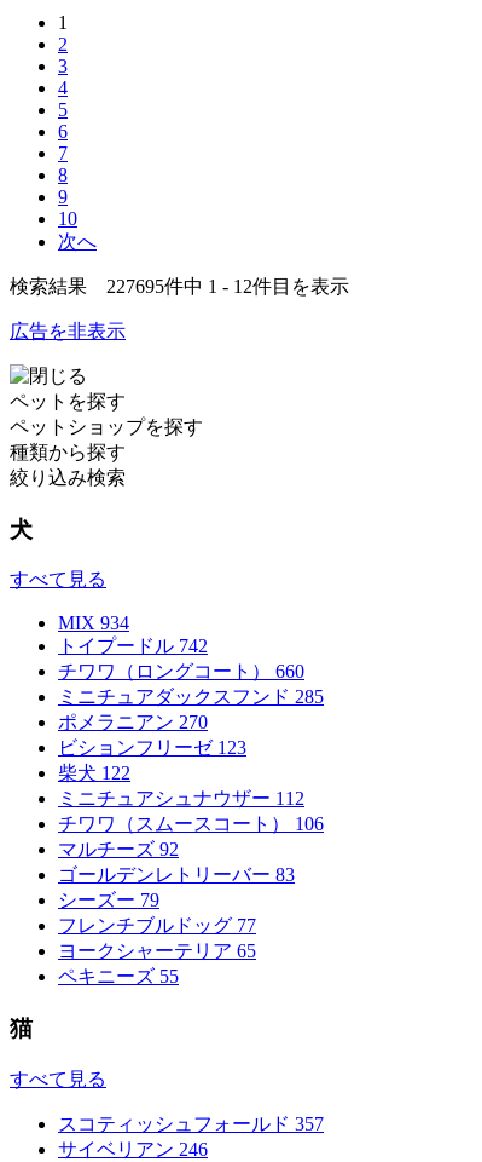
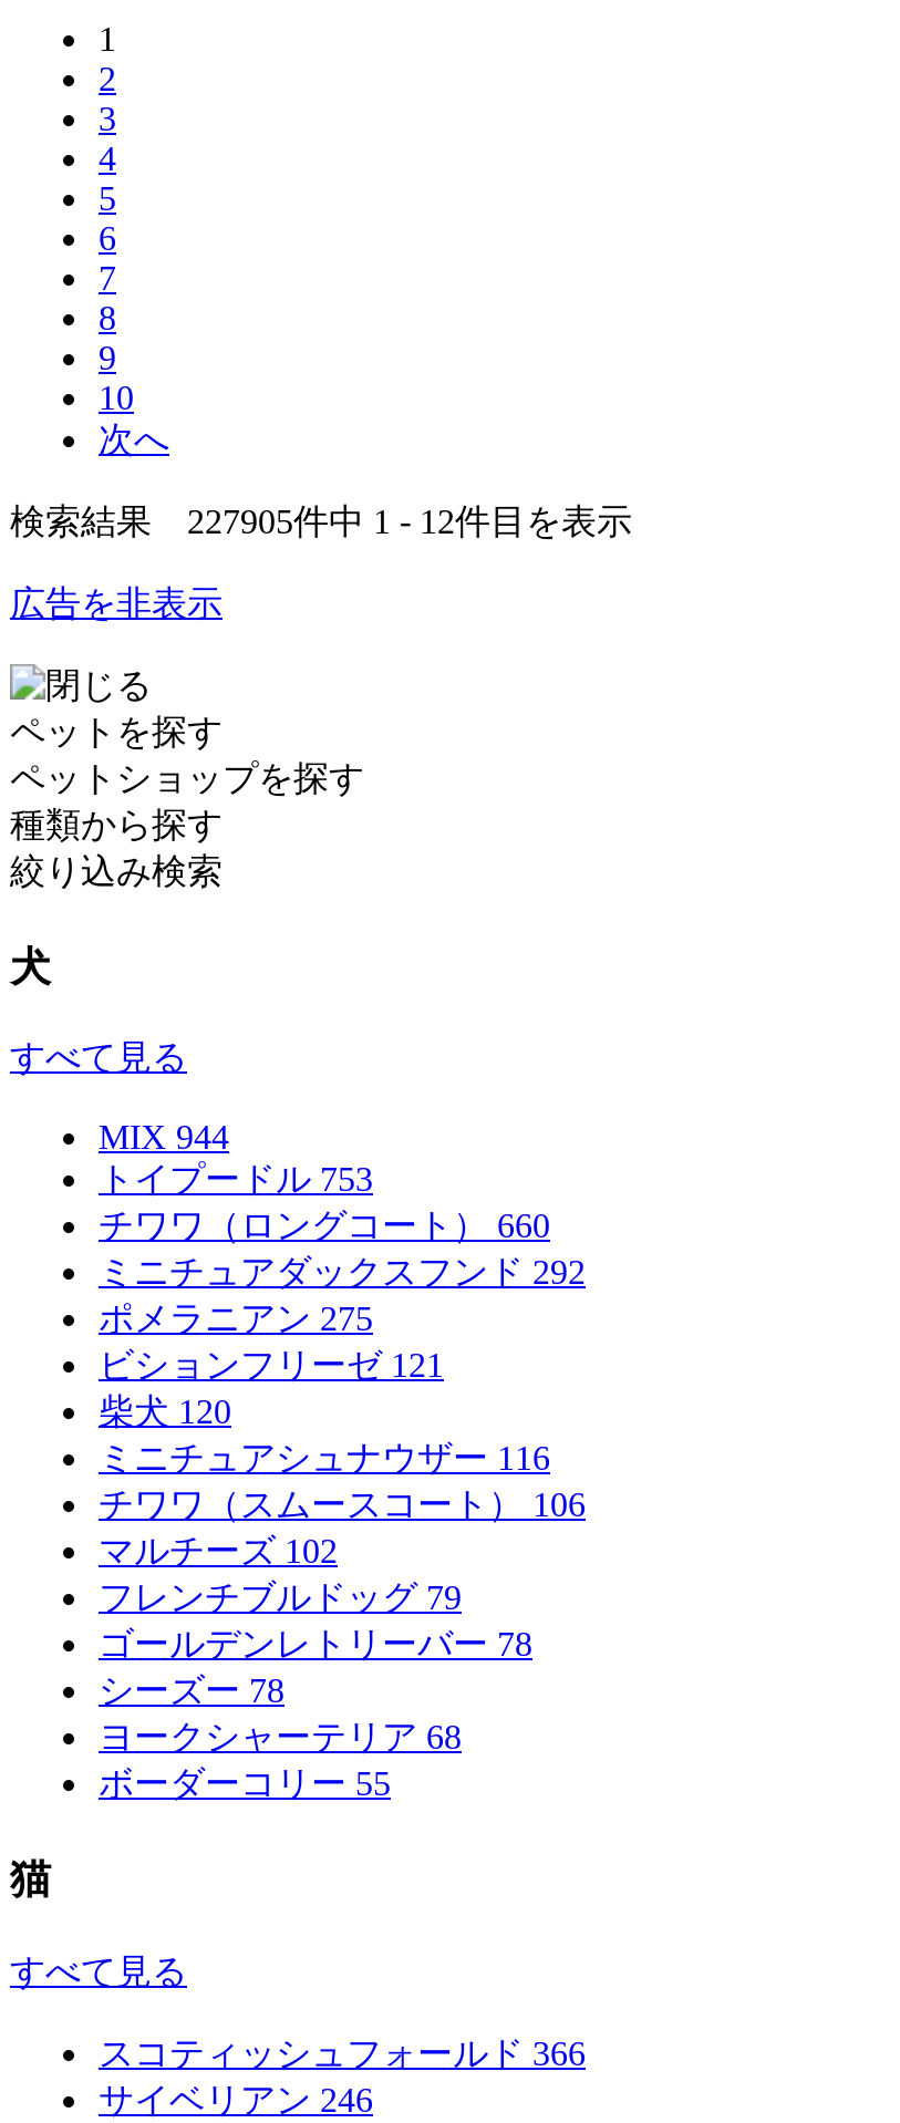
- 検索結果 227695件中 1 - 12件目を表示
+ 検索結果 227905件中 1 - 12件目を表示

- MIX 934
+ MIX 944

- トイプードル 742
+ トイプードル 753

- ミニチュアダックスフンド 285
+ ミニチュアダックスフンド 292

- ポメラニアン 270
+ ポメラニアン 275

- ビションフリーゼ 123
+ ビションフリーゼ 121

- 柴犬 122
+ 柴犬 120

- ミニチュアシュナウザー 112
+ ミニチュアシュナウザー 116

- マルチーズ 92
- ゴールデンレトリーバー 83
- シーズー 79
- フレンチブルドッグ 77
- ヨークシャーテリア 65
- ペキニーズ 55
+ マルチーズ 102
+ フレンチブルドッグ 79
+ ゴールデンレトリーバー 78
+ シーズー 78
+ ヨークシャーテリア 68
+ ボーダーコリー 55

- スコティッシュフォールド 357
+ スコティッシュフォールド 366
